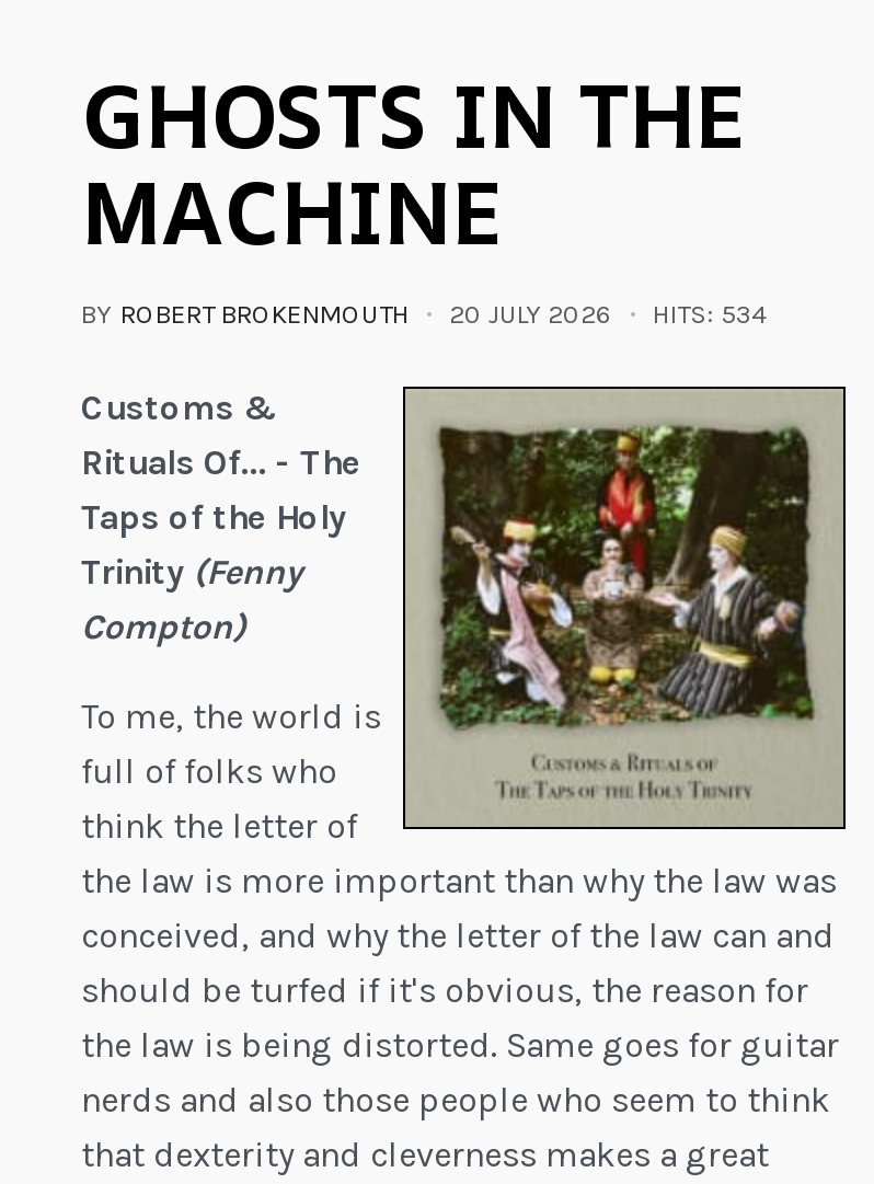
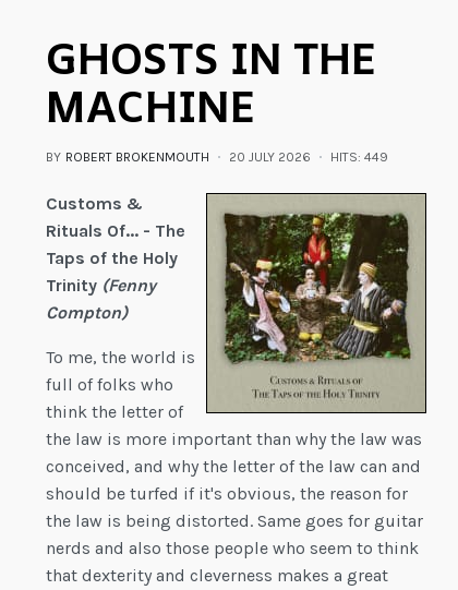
- BY ROBERT BROKENMOUTH 20 JULY 2026 HITS: 534
+ BY ROBERT BROKENMOUTH 20 JULY 2026 HITS: 449
